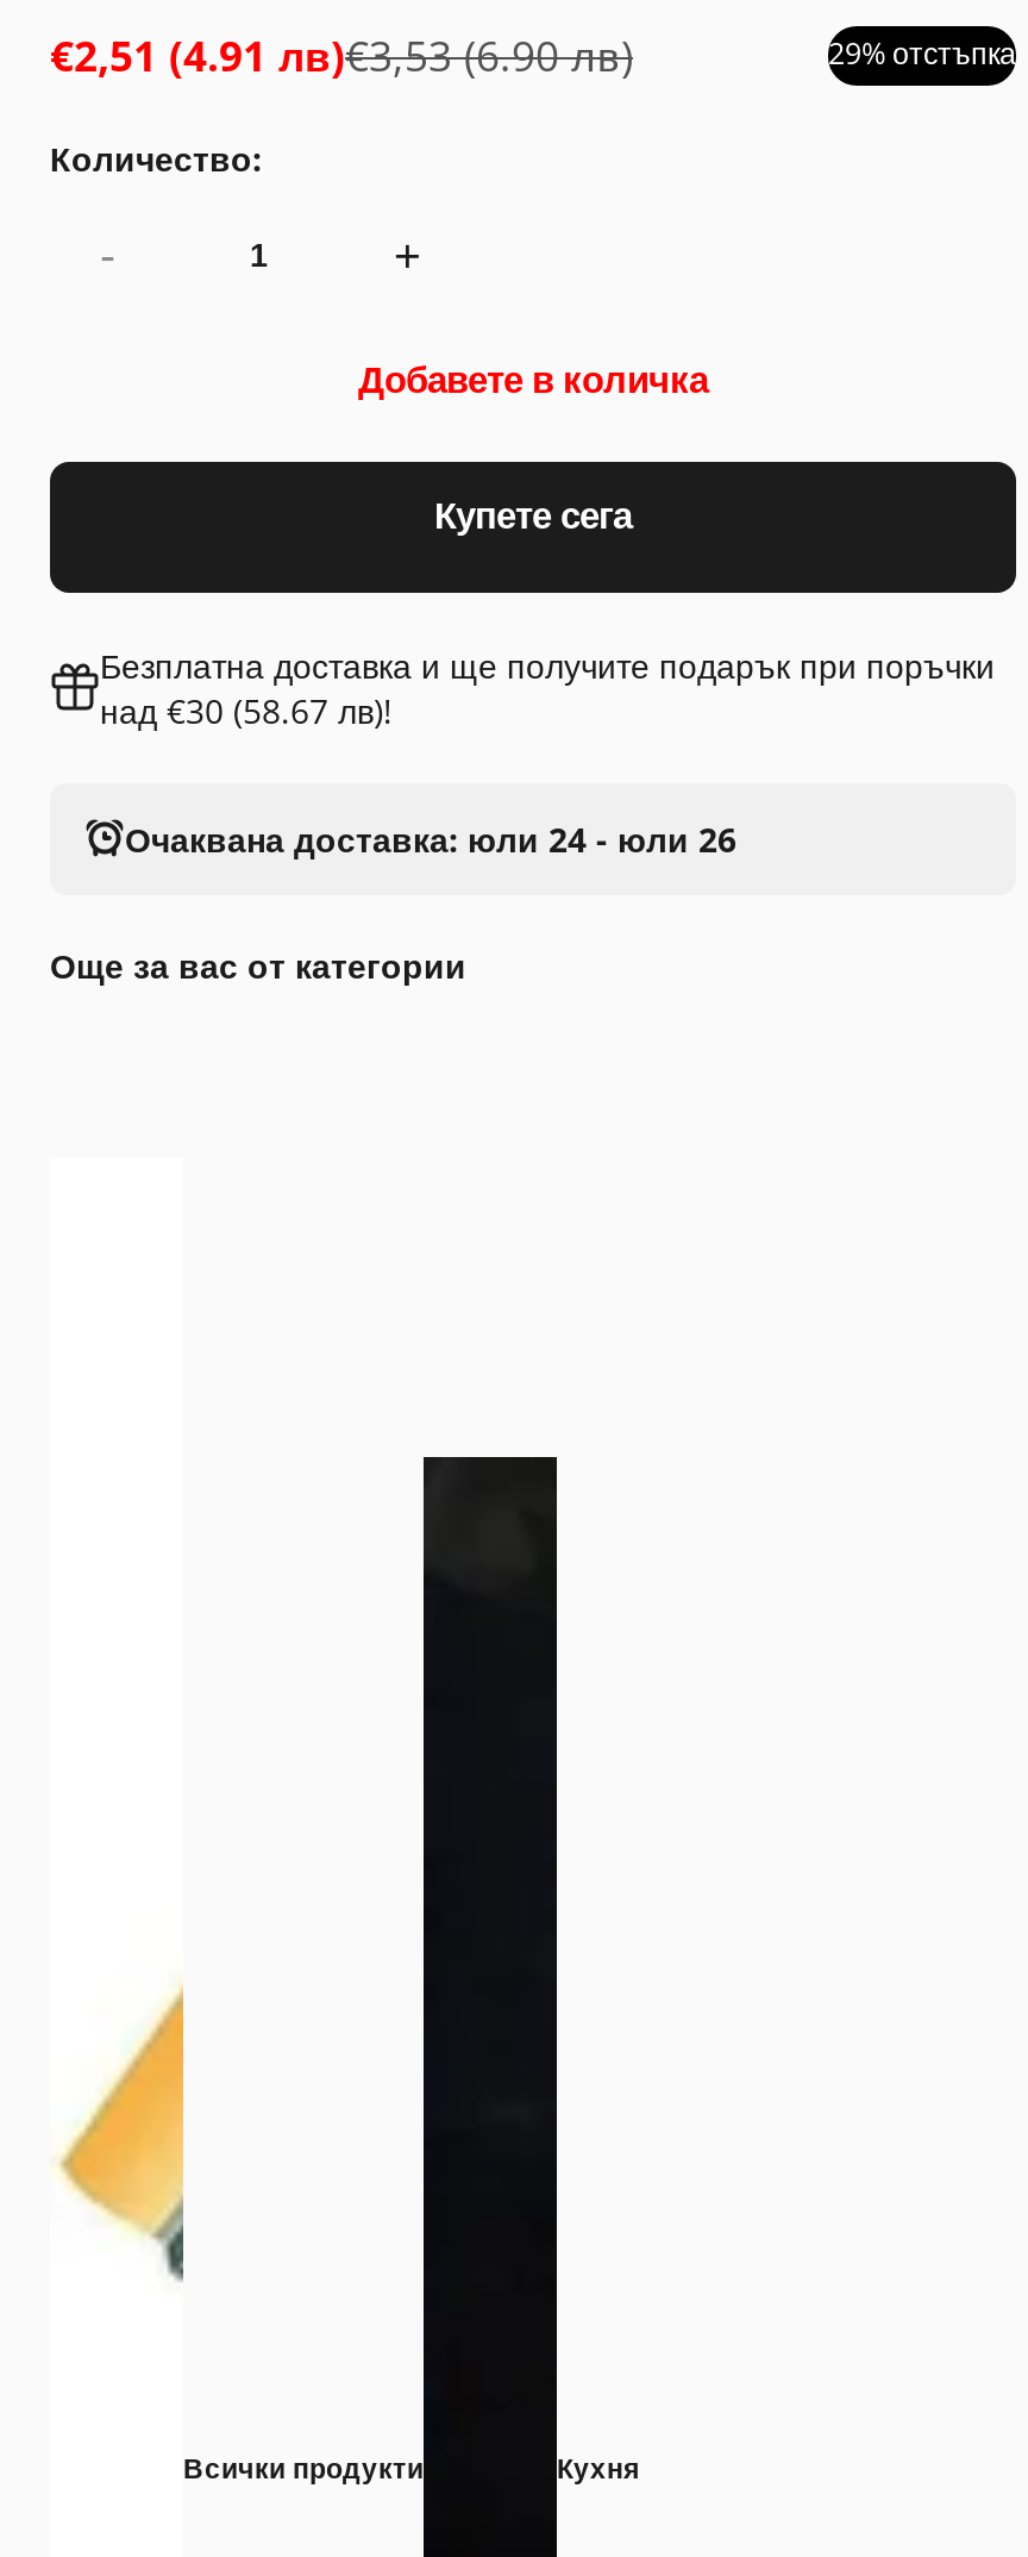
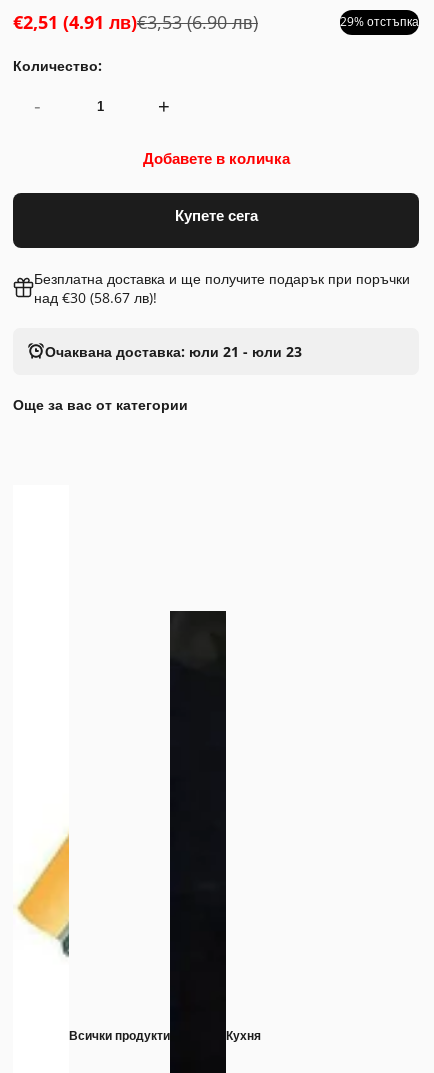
- Очаквана доставка: юли 24 - юли 26
+ Очаквана доставка: юли 21 - юли 23
